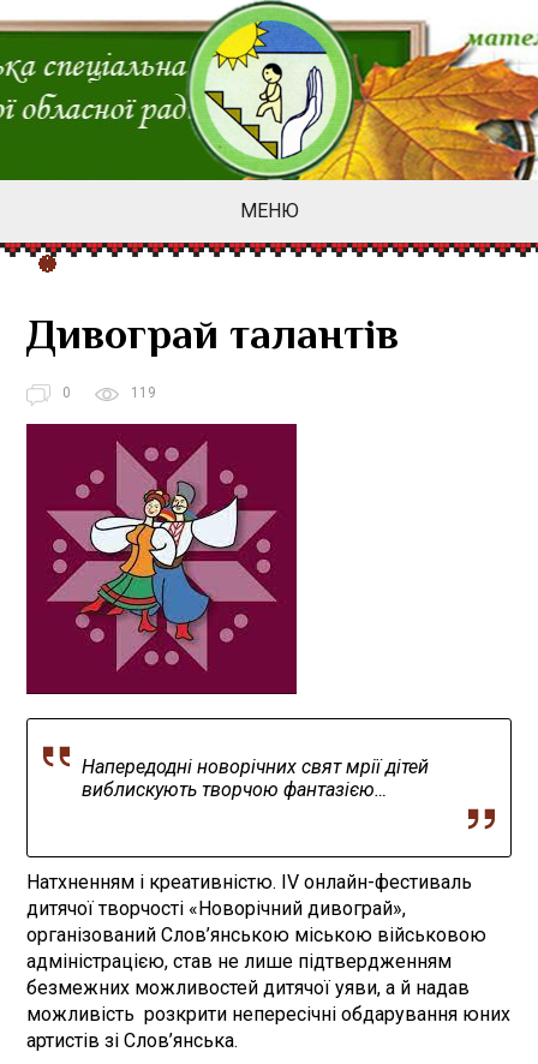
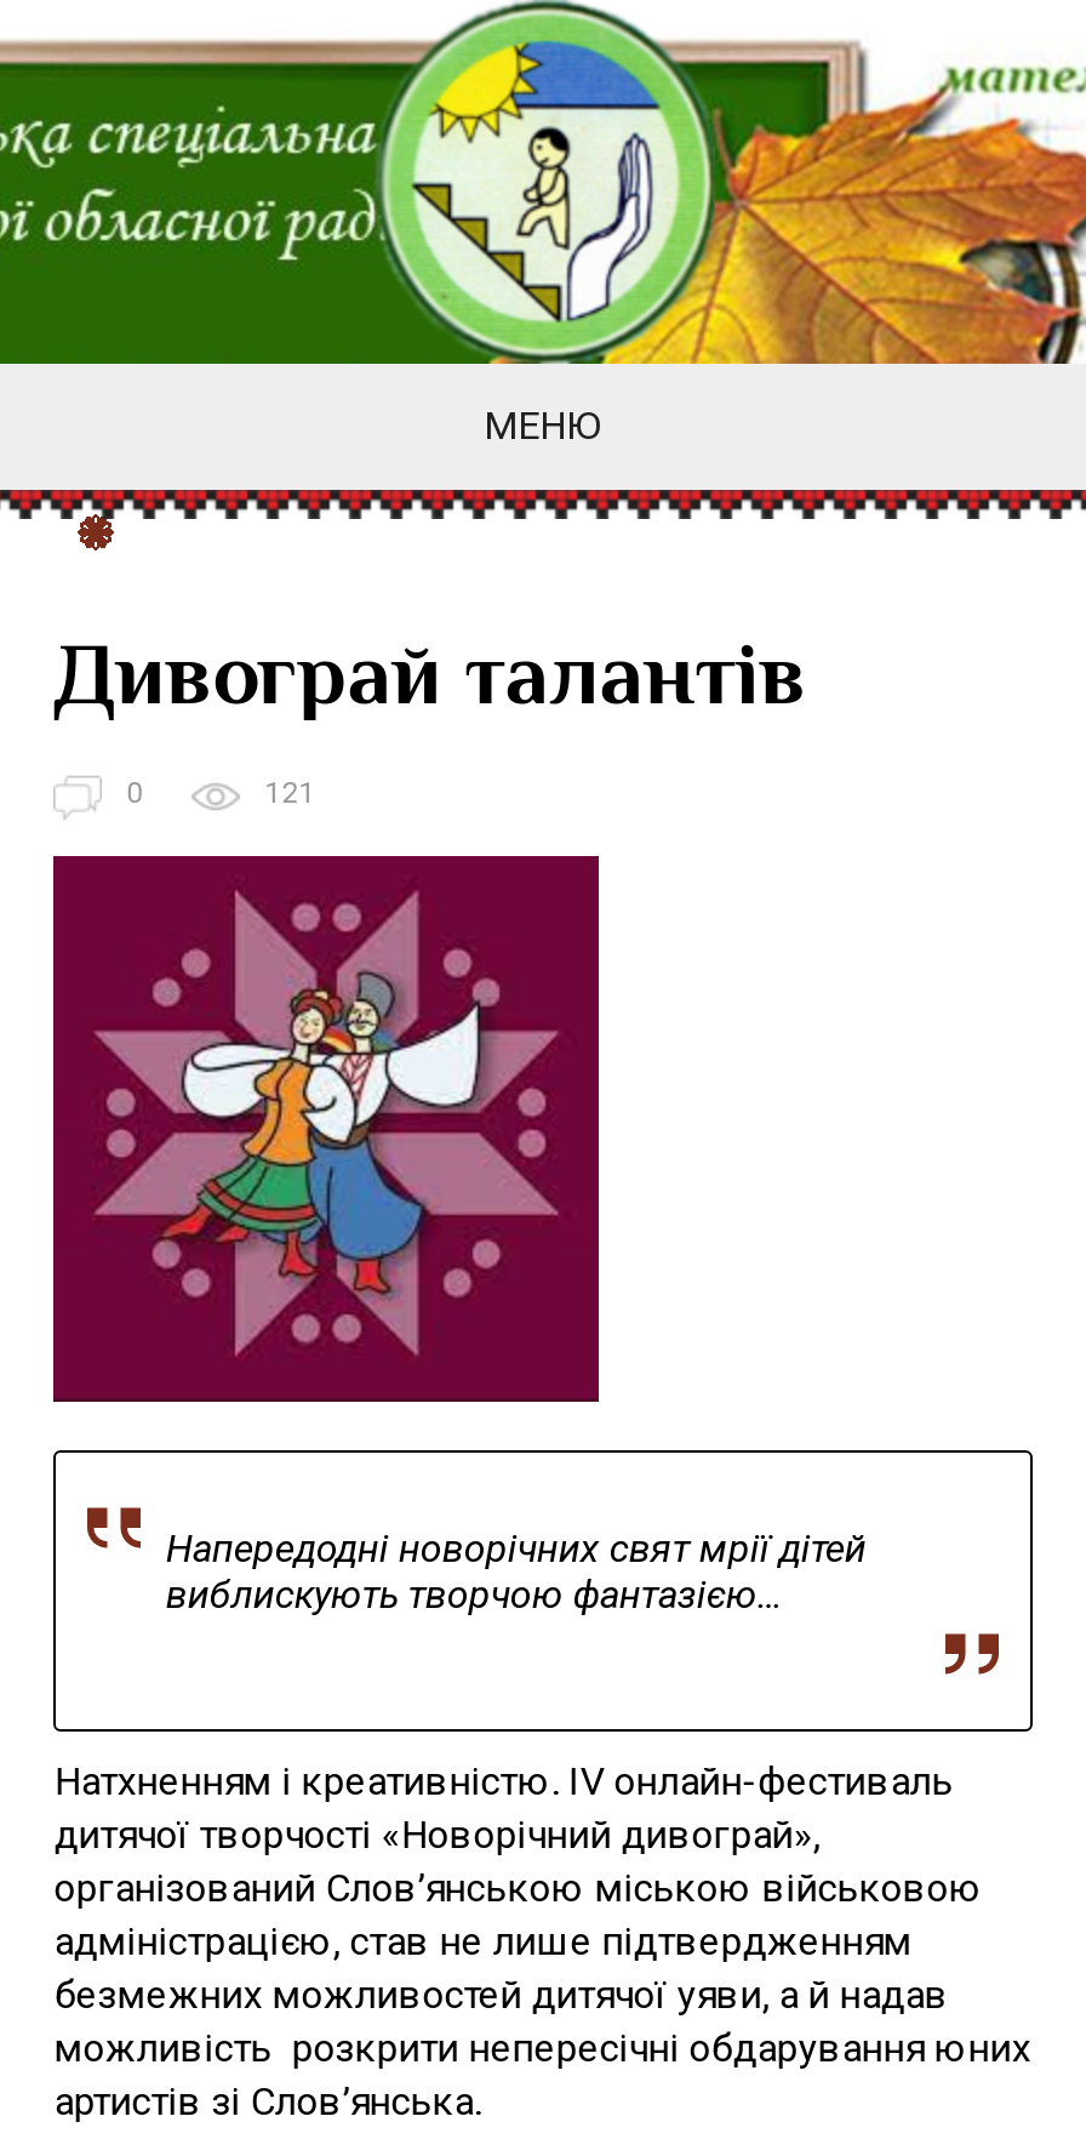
- 119
+ 121
